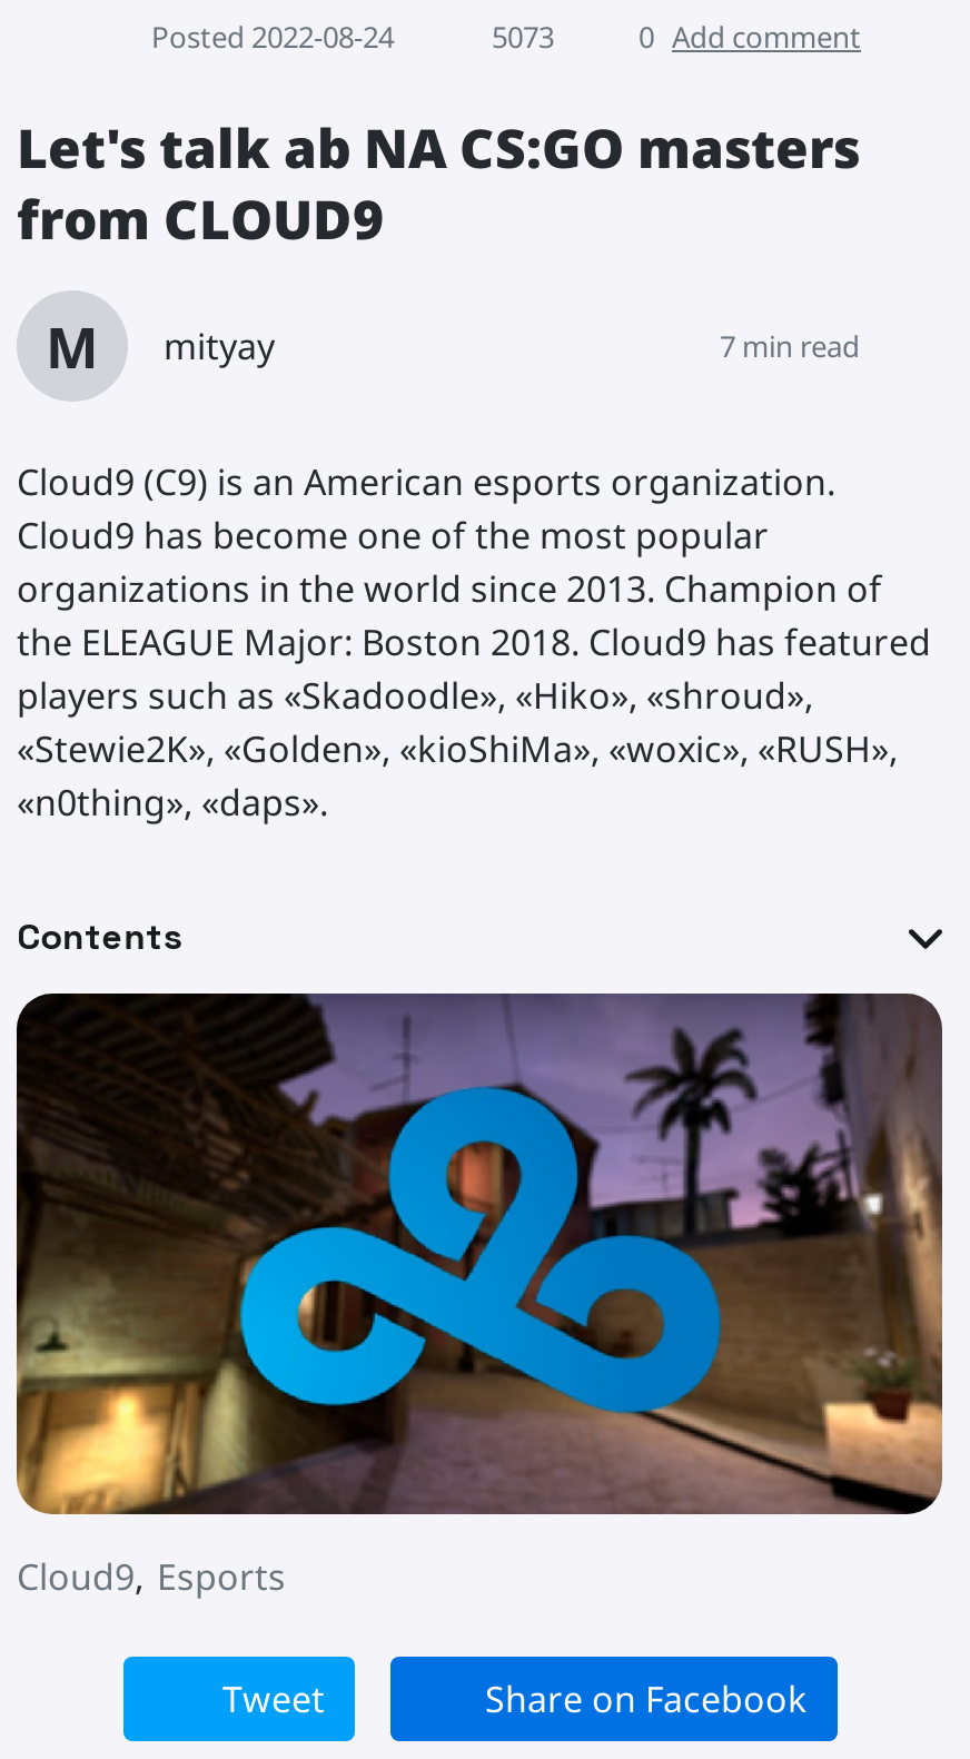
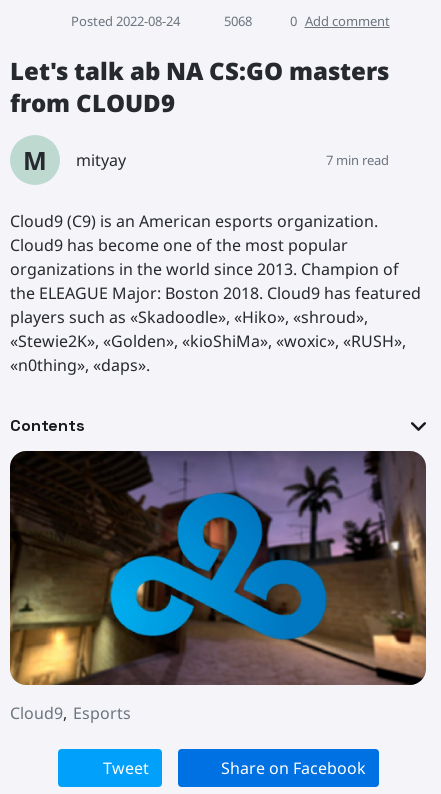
- 5073
+ 5068
